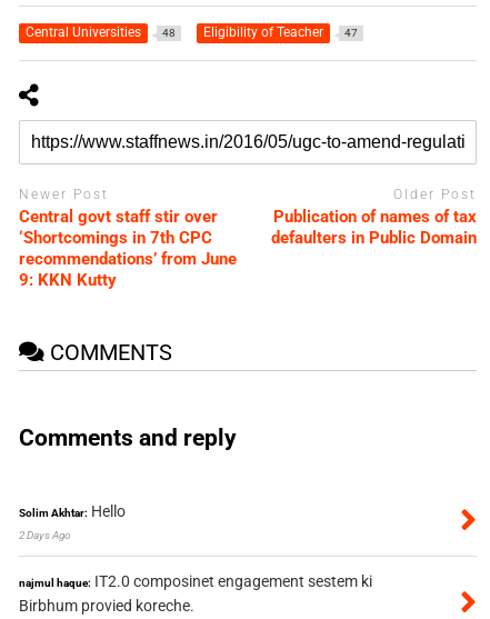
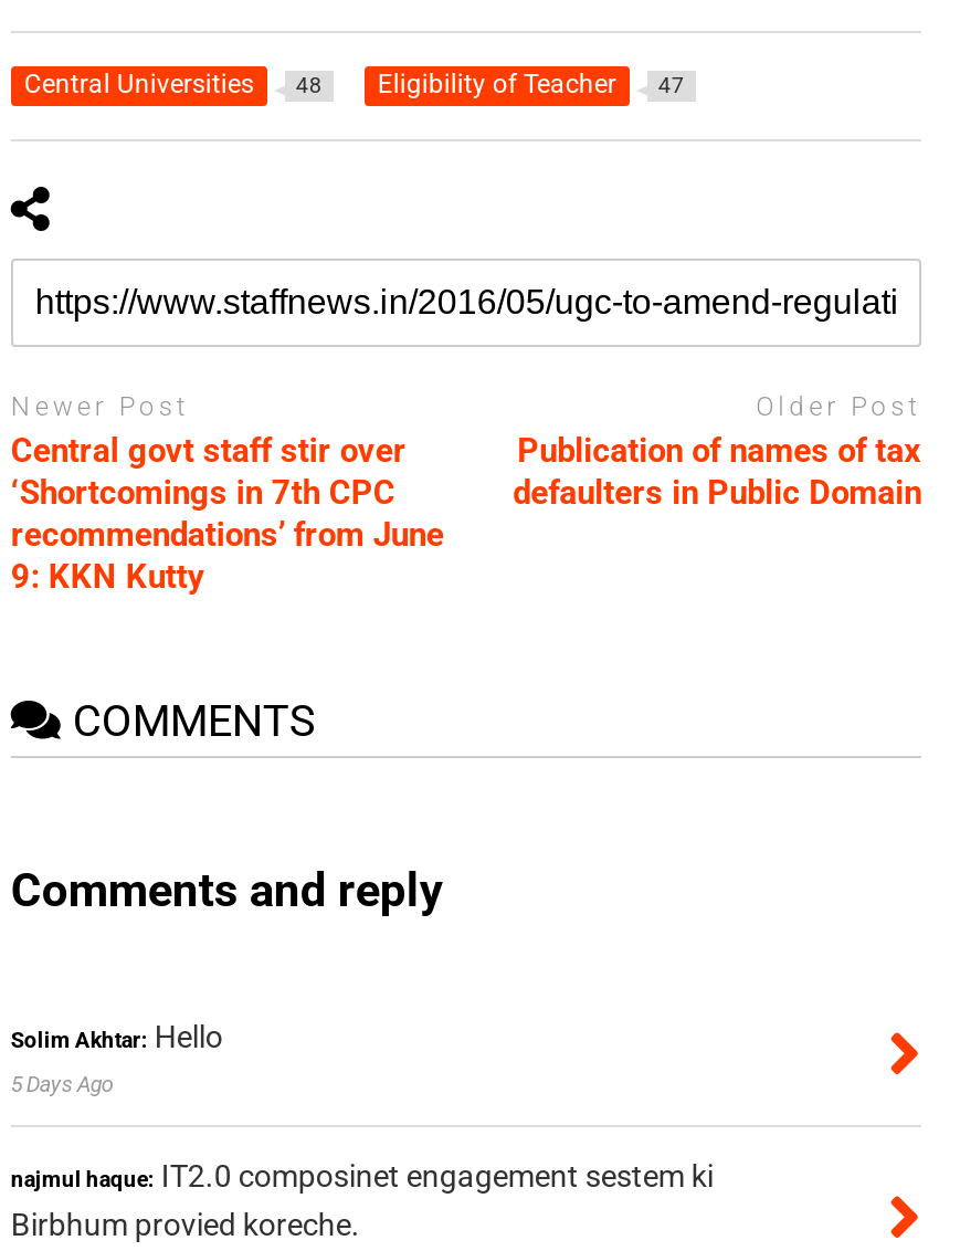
- 2 Days Ago
+ 5 Days Ago
